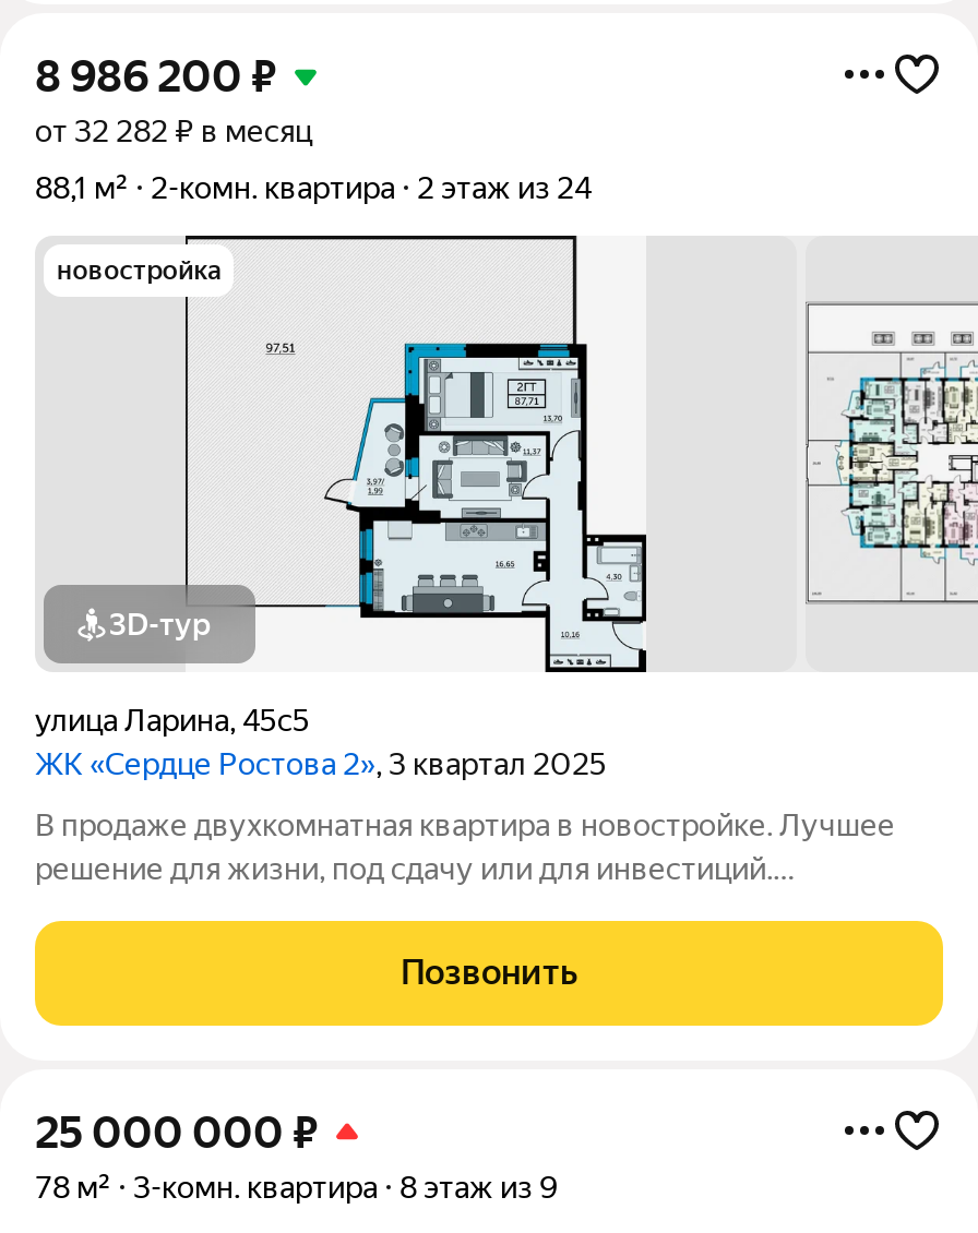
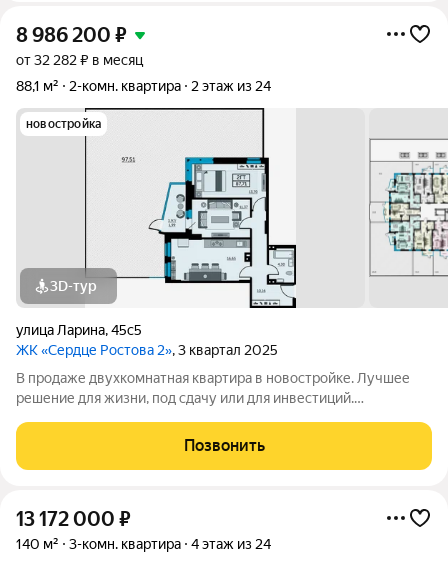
- 25 000 000 ₽
+ 13 172 000 ₽

- 78 м²
+ 140 м²

- 8 этаж из 9
+ 4 этаж из 24
